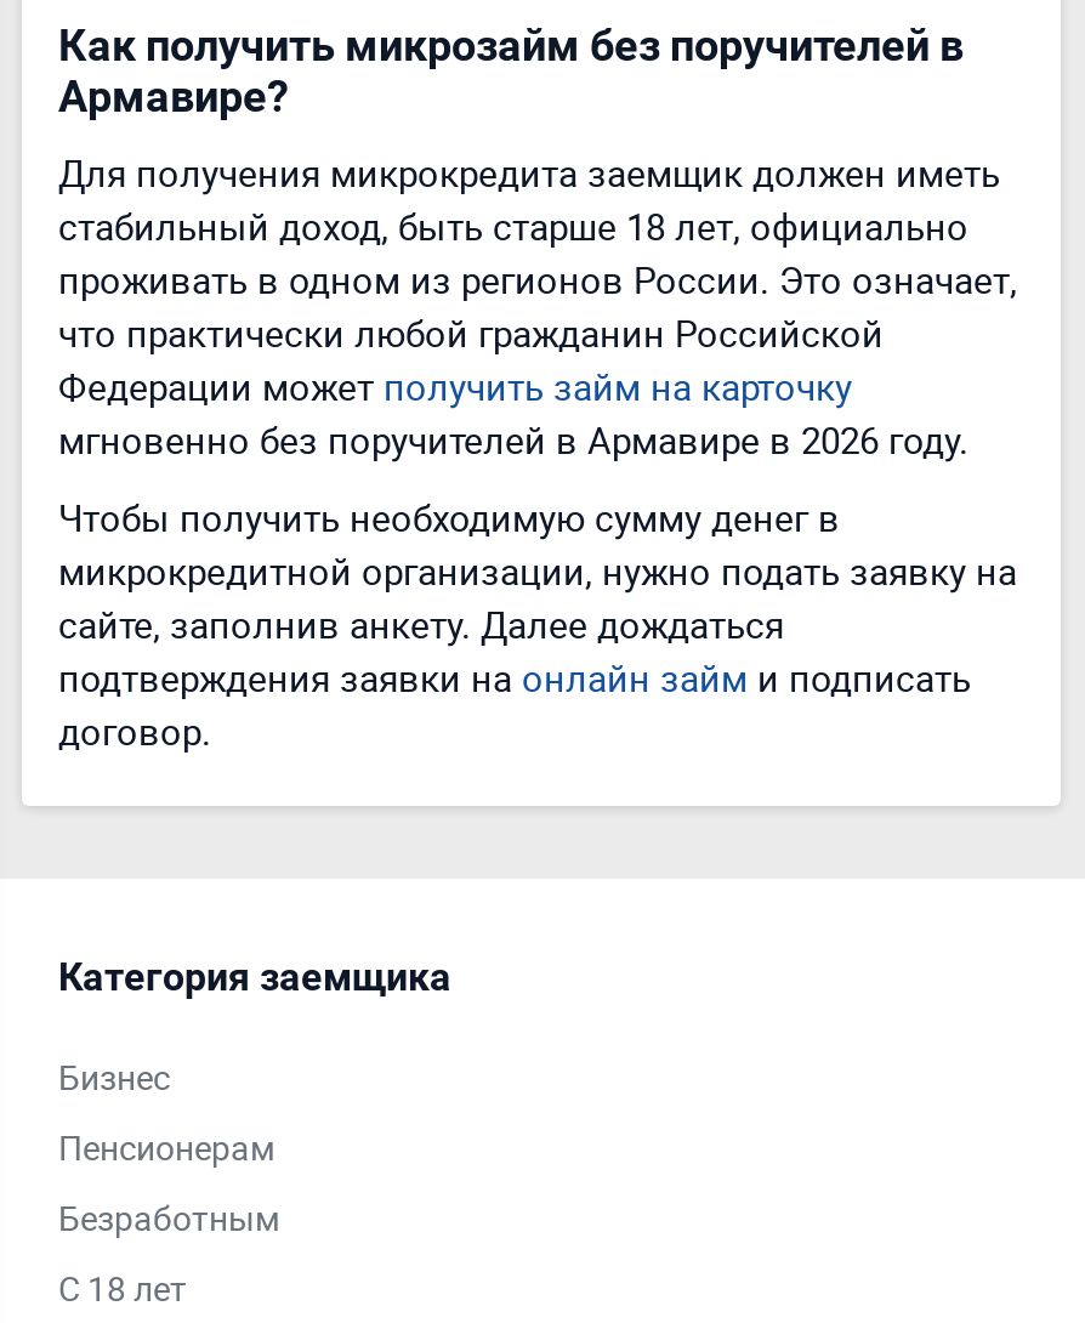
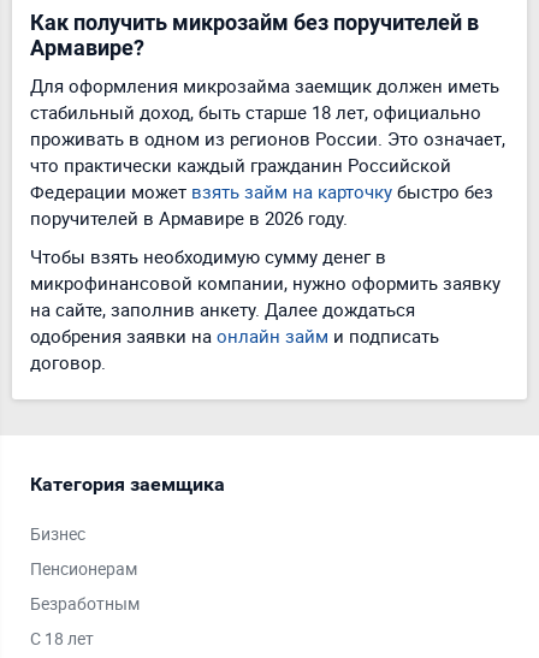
- Для получения микрокредита заемщик должен иметь
+ Для оформления микрозайма заемщик должен иметь

- что практически любой гражданин Российской
- Федерации может получить займ на карточку
- мгновенно без поручителей в Армавире в 2026 году.
+ что практически каждый гражданин Российской
+ Федерации может взять займ на карточку быстро без
+ поручителей в Армавире в 2026 году.

- Чтобы получить необходимую сумму денег в
- микрокредитной организации, нужно подать заявку на
- сайте, заполнив анкету. Далее дождаться
- подтверждения заявки на онлайн займ и подписать
+ Чтобы взять необходимую сумму денег в
+ микрофинансовой компании, нужно оформить заявку
+ на сайте, заполнив анкету. Далее дождаться
+ одобрения заявки на онлайн займ и подписать
